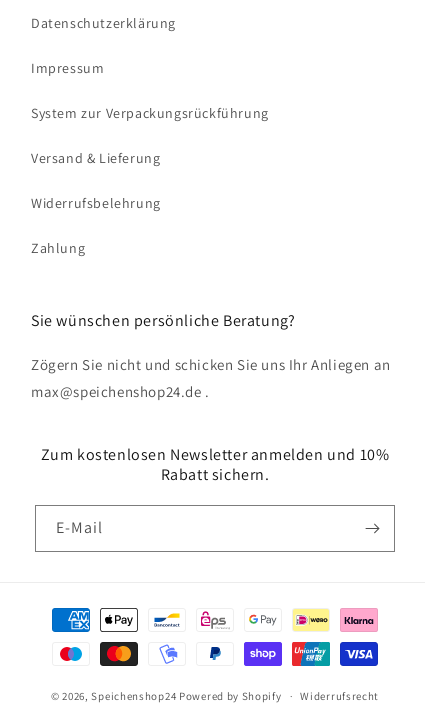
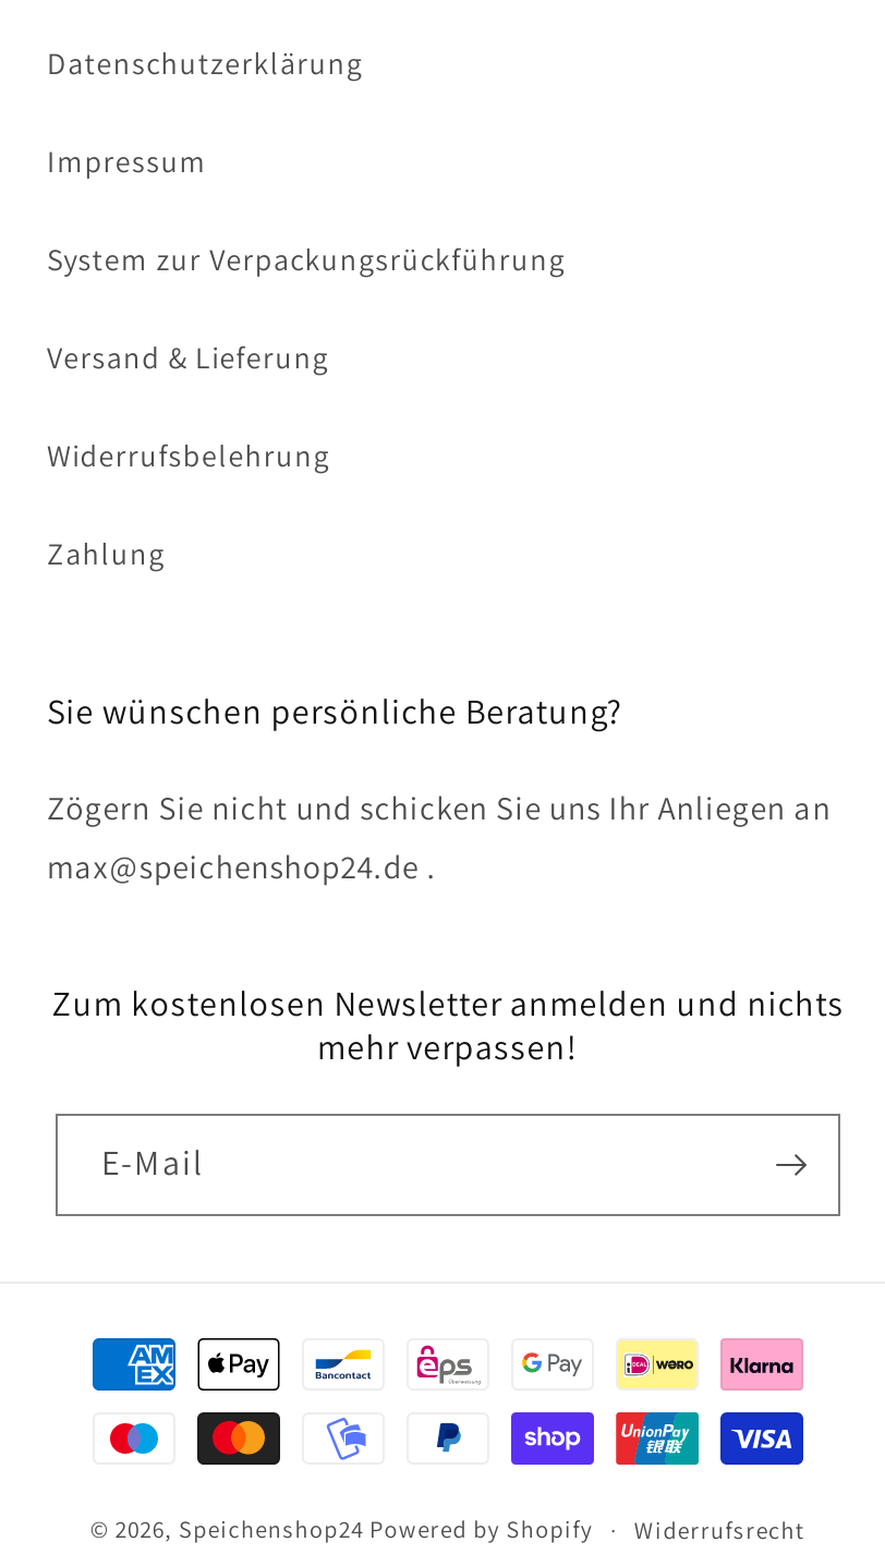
- Zum kostenlosen Newsletter anmelden und 10%
- Rabatt sichern.
+ Zum kostenlosen Newsletter anmelden und nichts
+ mehr verpassen!
